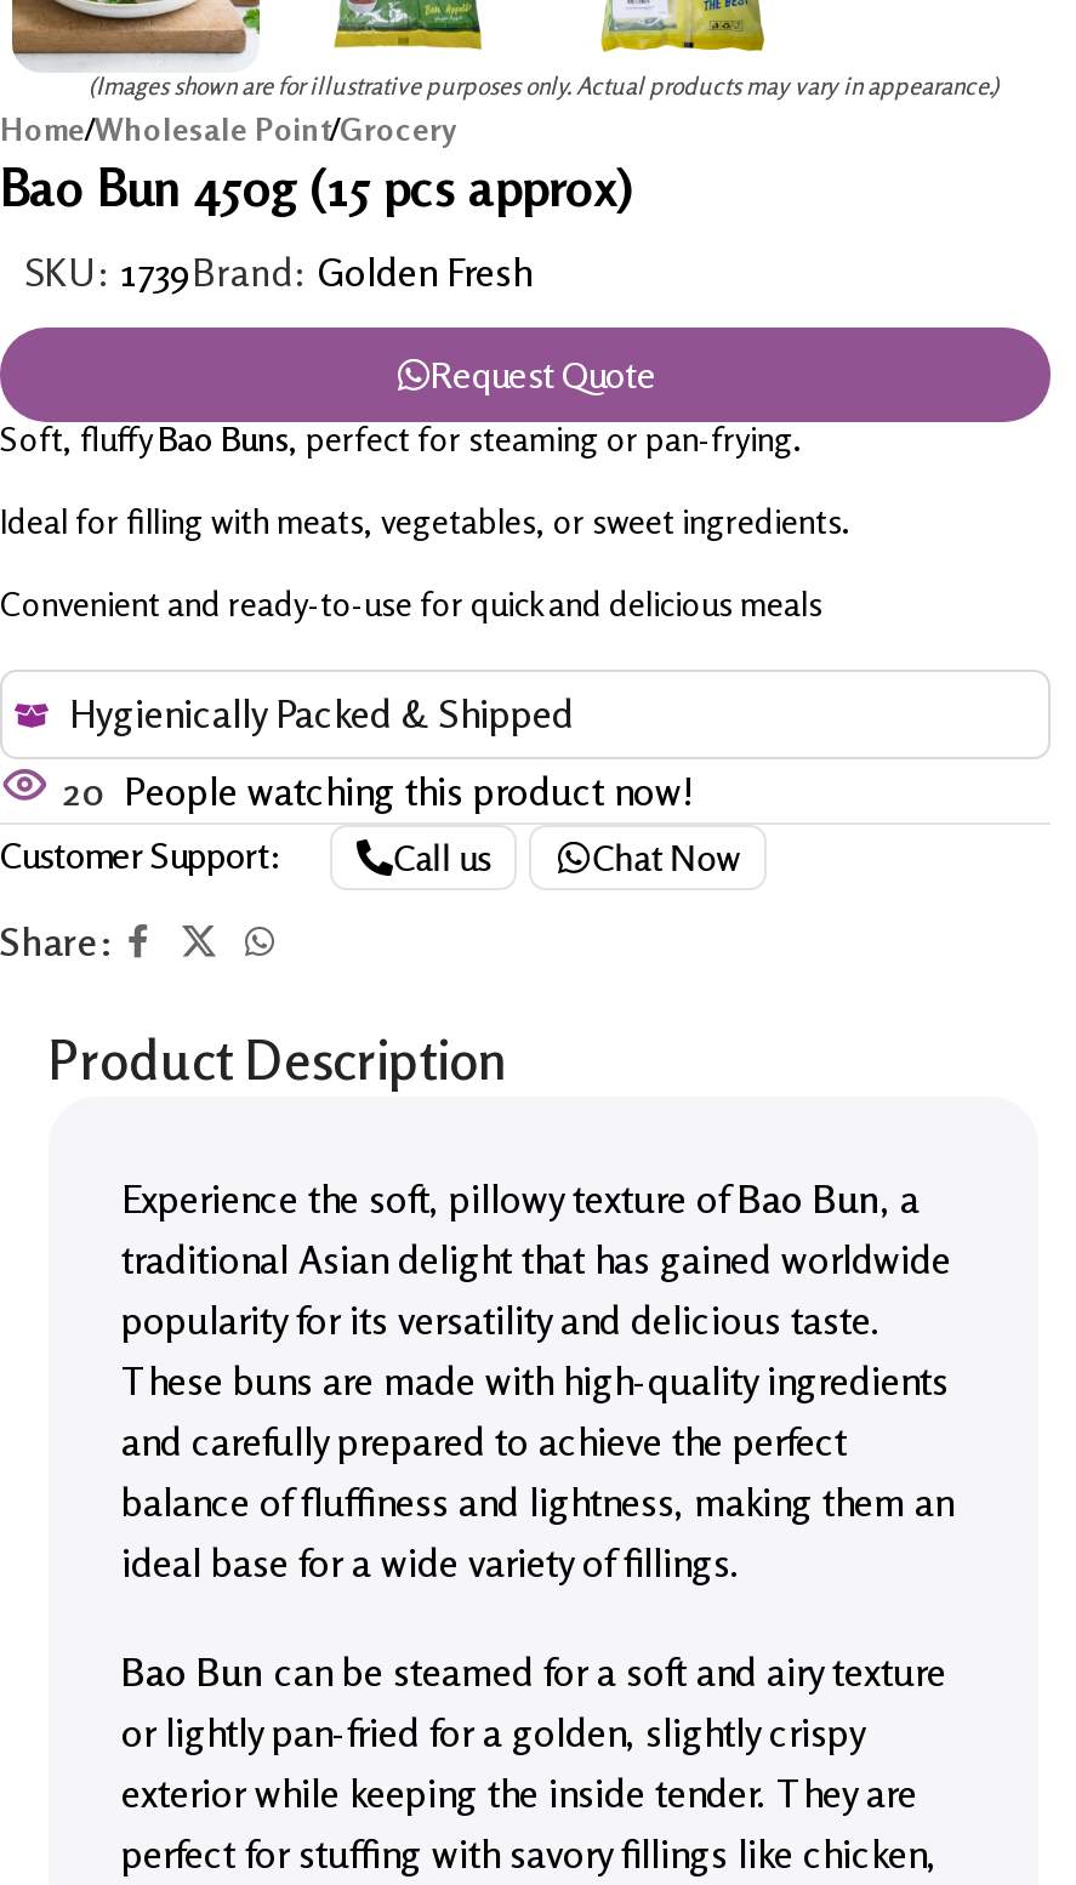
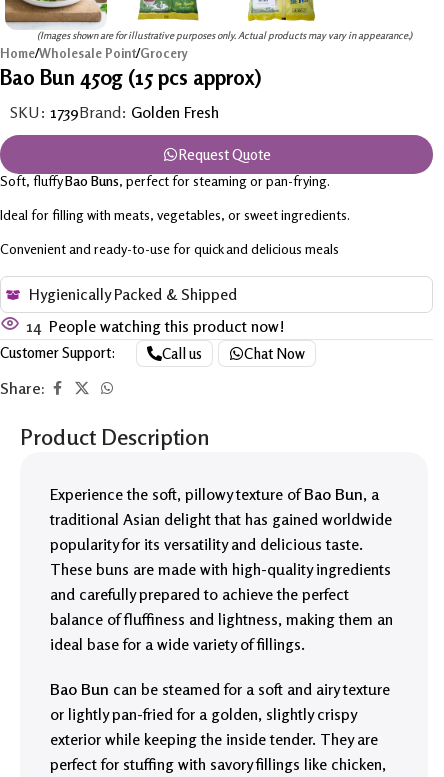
- 20 People watching this product now!
+ 14 People watching this product now!
